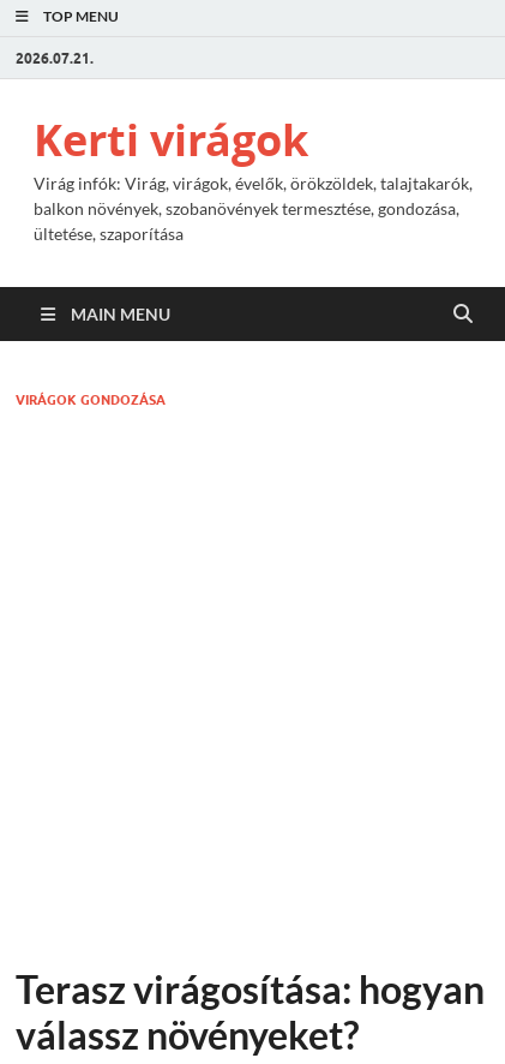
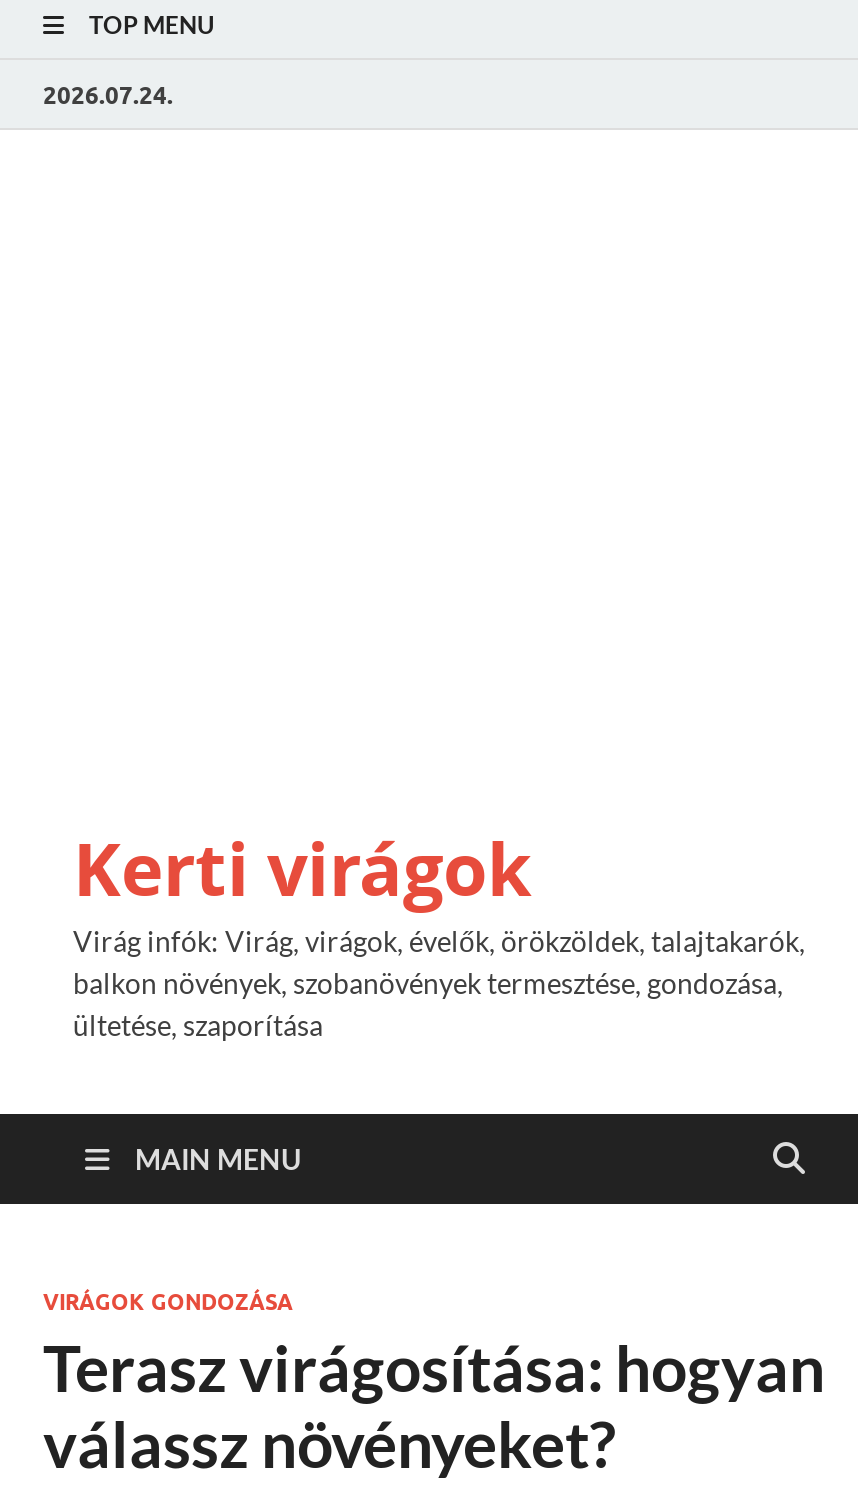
- 2026.07.21.
+ 2026.07.24.

moved down: Kerti virágok | Virág infók: Virág, virágok, évelők, örökzöldek, talajtakarók, | balkon növények, szobanövények termesztése, gondozása, | ültetése, szaporítása | MAIN MENU | VIRÁGOK GONDOZÁSA
